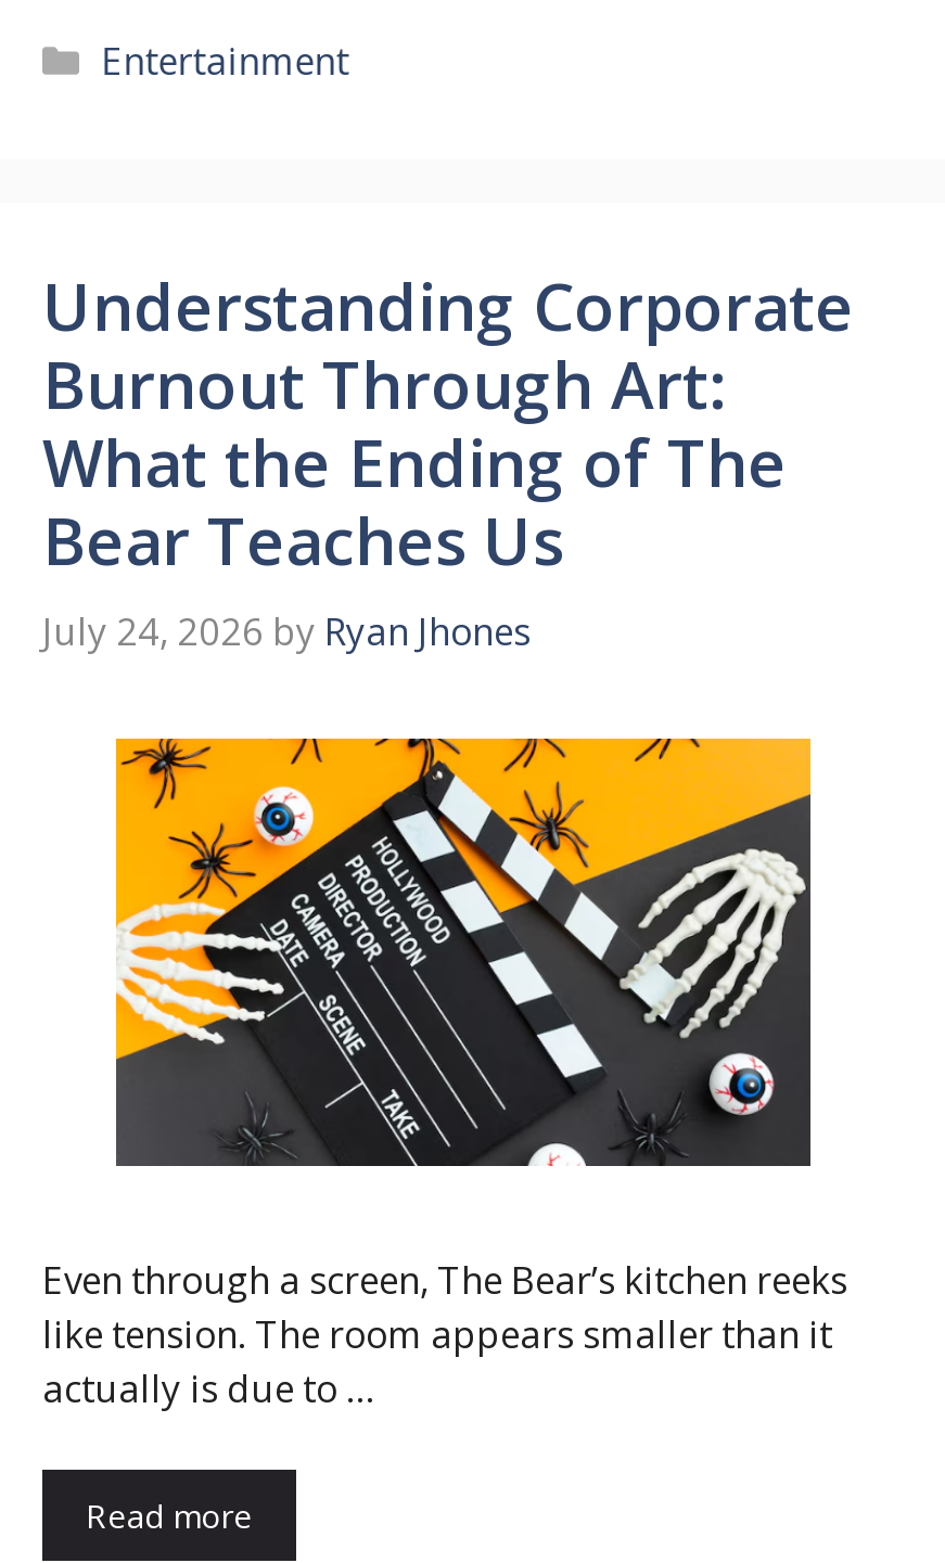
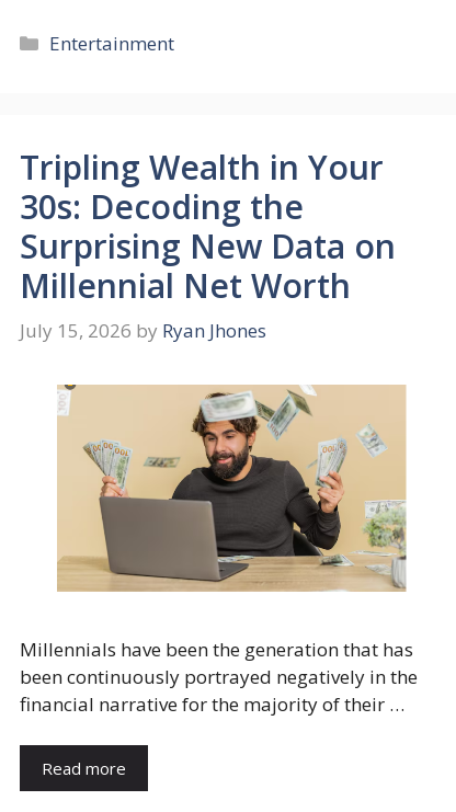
- Understanding Corporate
- Burnout Through Art:
- What the Ending of The
- Bear Teaches Us
- July 24, 2026 by Ryan Jhones
+ Tripling Wealth in Your
+ 30s: Decoding the
+ Surprising New Data on
+ Millennial Net Worth
+ July 15, 2026 by Ryan Jhones

- [image]
+ [image]

- Even through a screen, The Bear’s kitchen reeks
- like tension. The room appears smaller than it
- actually is due to …
+ Millennials have been the generation that has
+ been continuously portrayed negatively in the
+ financial narrative for the majority of their …
